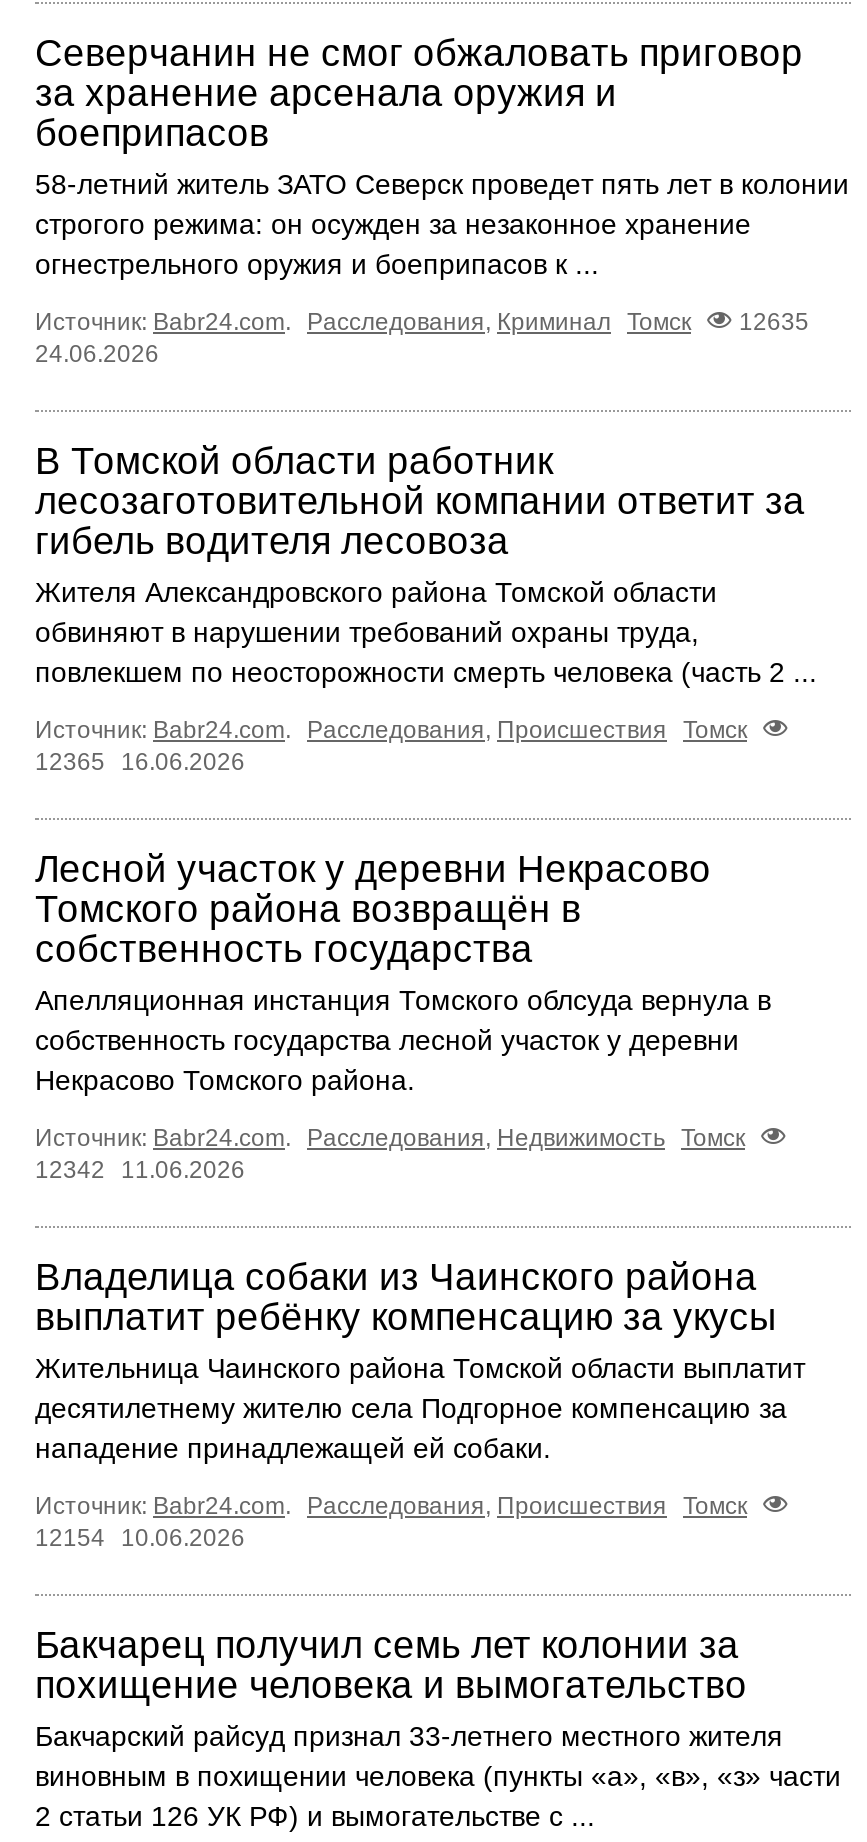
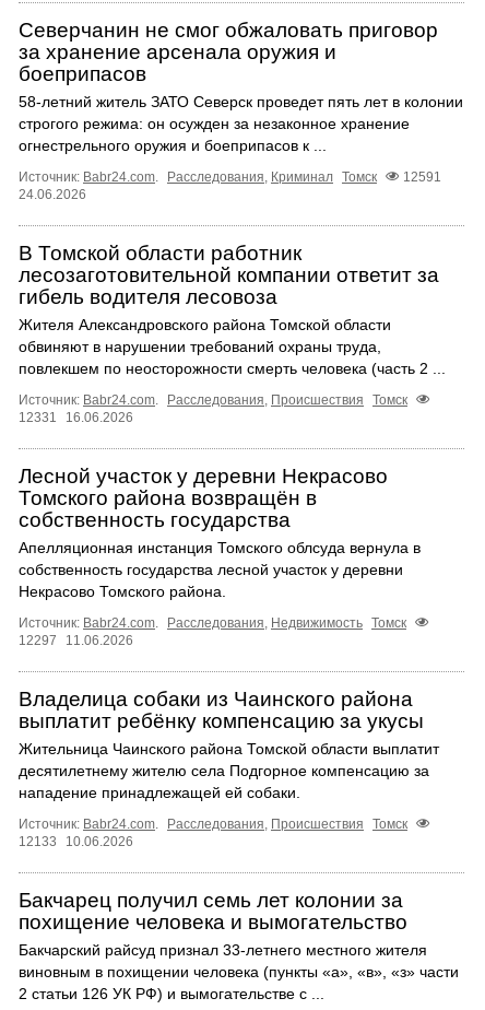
- Источник: Babr24.com. Расследования, Криминал Томск 12635
+ Источник: Babr24.com. Расследования, Криминал Томск 12591

- 12365 16.06.2026
+ 12331 16.06.2026

- 12342 11.06.2026
+ 12297 11.06.2026

- 12154 10.06.2026
+ 12133 10.06.2026
